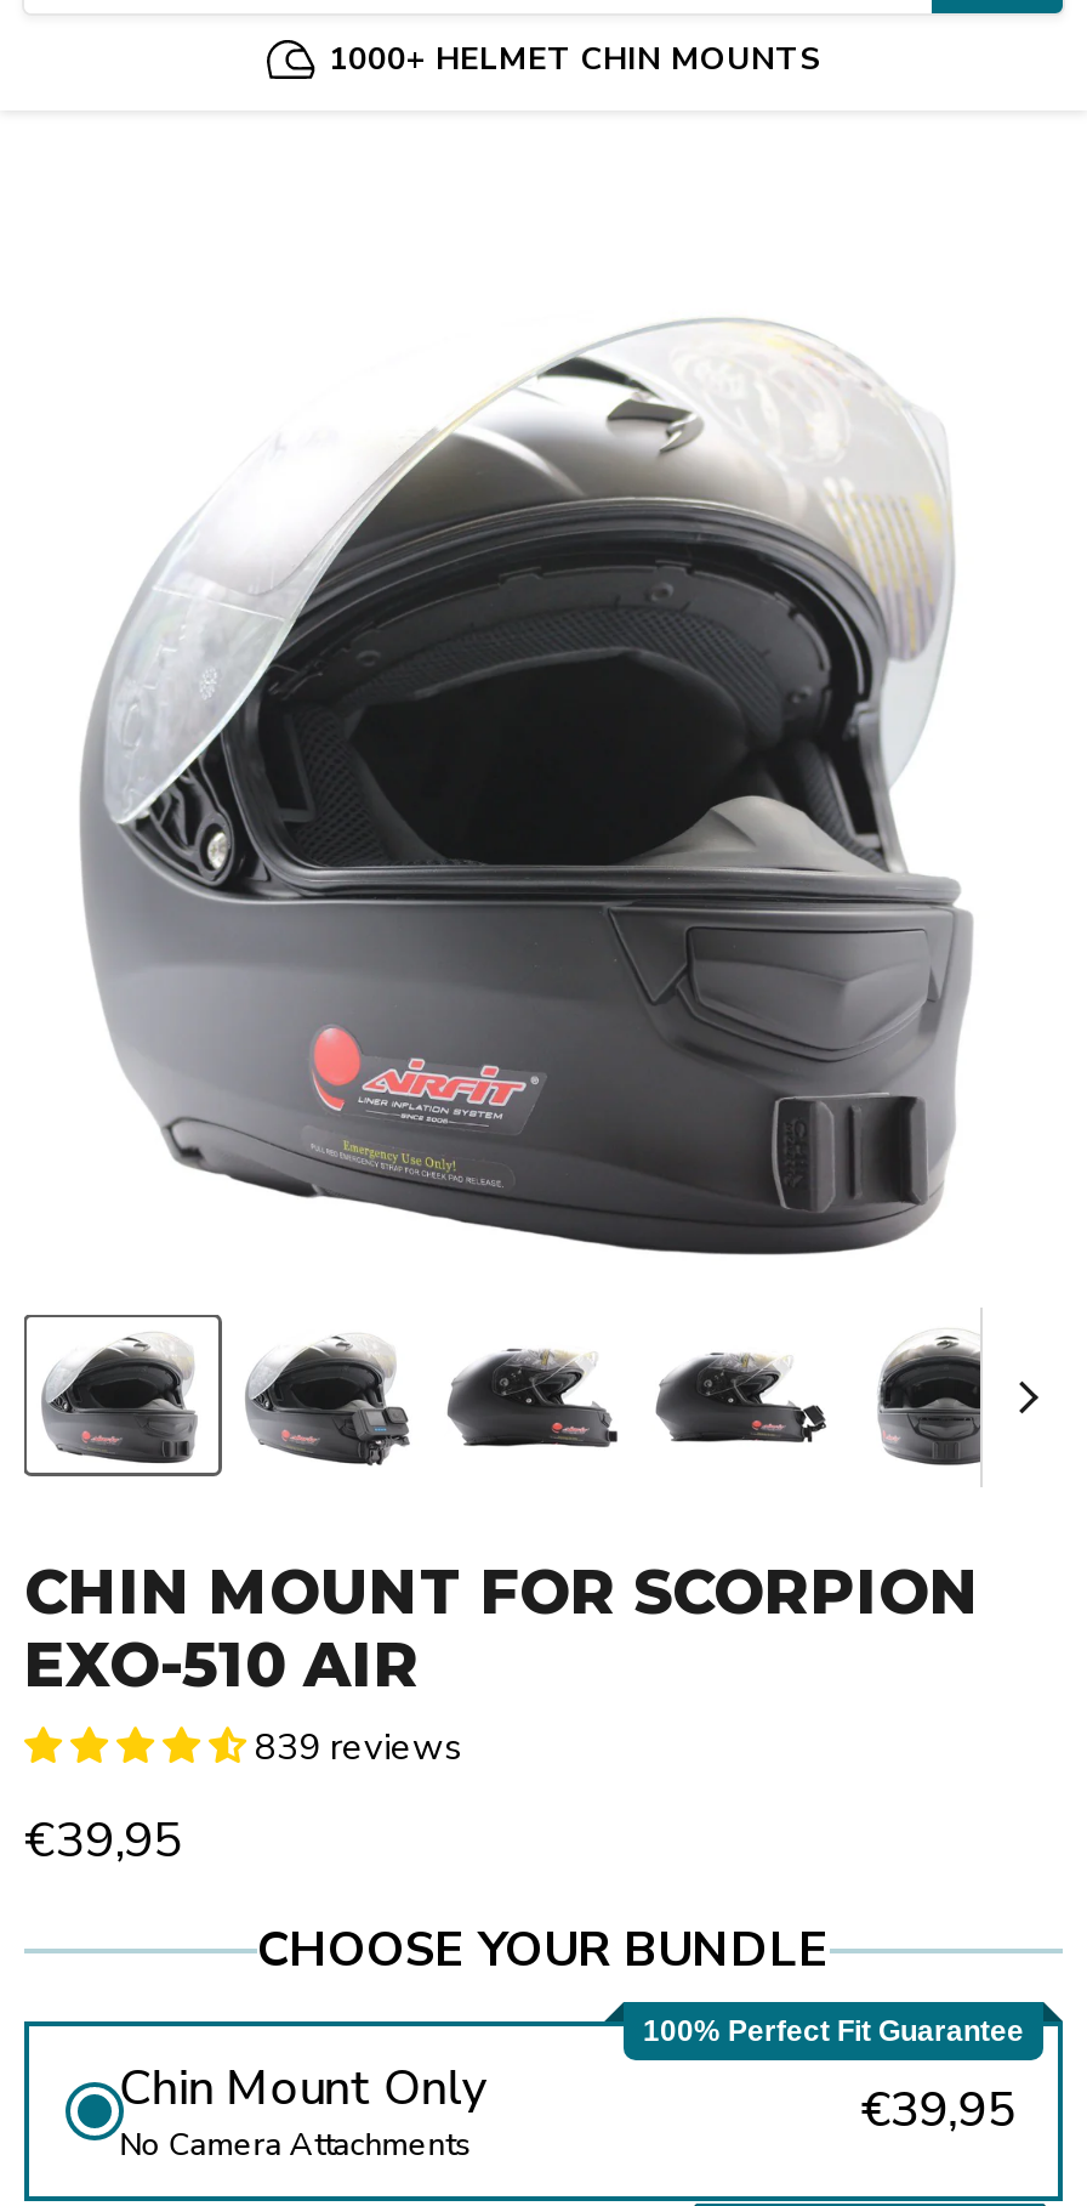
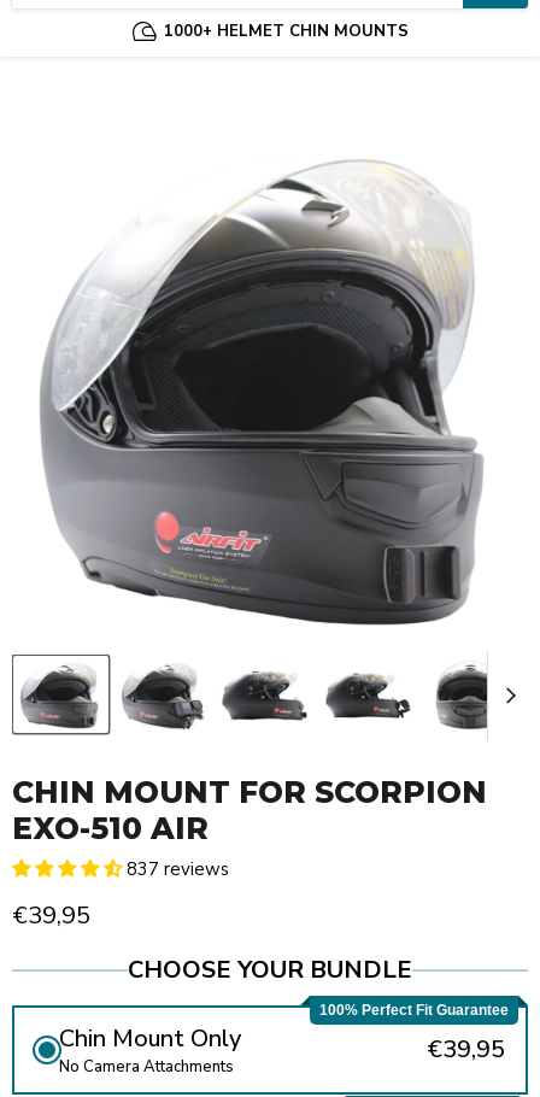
- 839 reviews
+ 837 reviews
